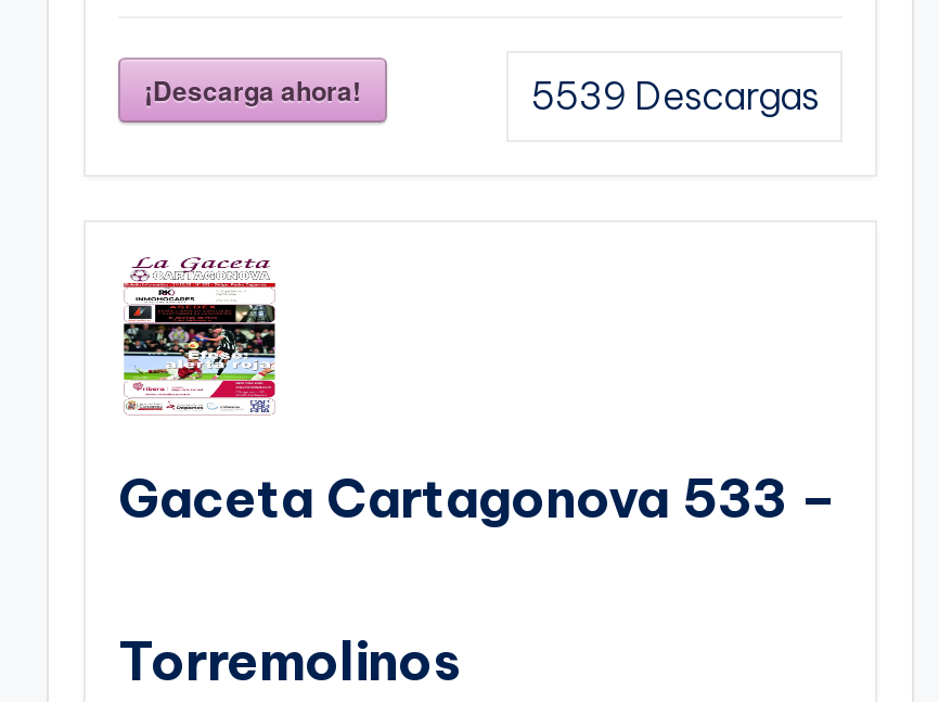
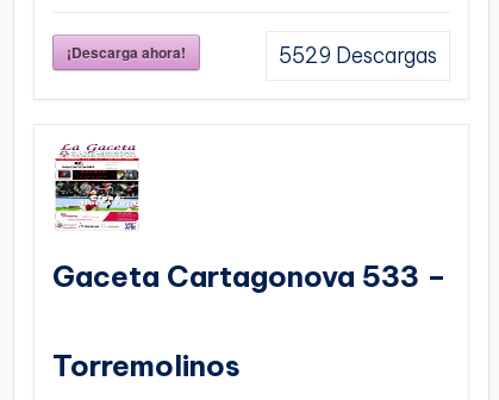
- 5539 Descargas
+ 5529 Descargas
